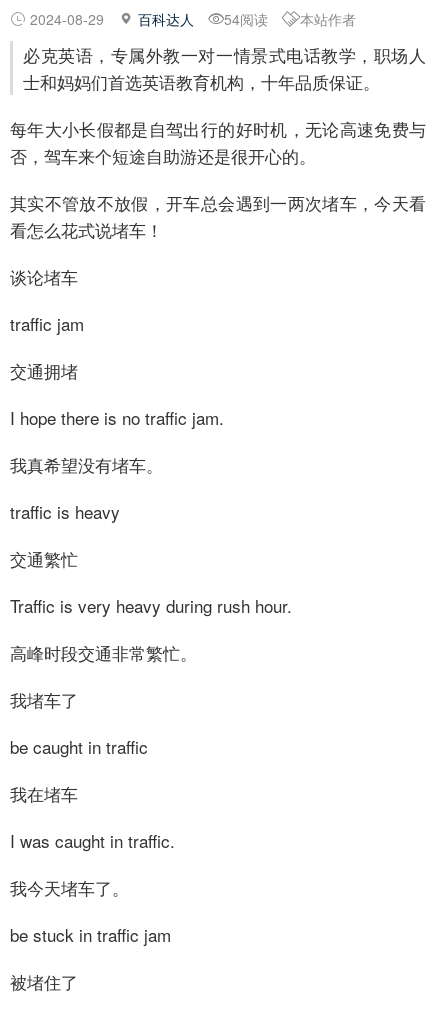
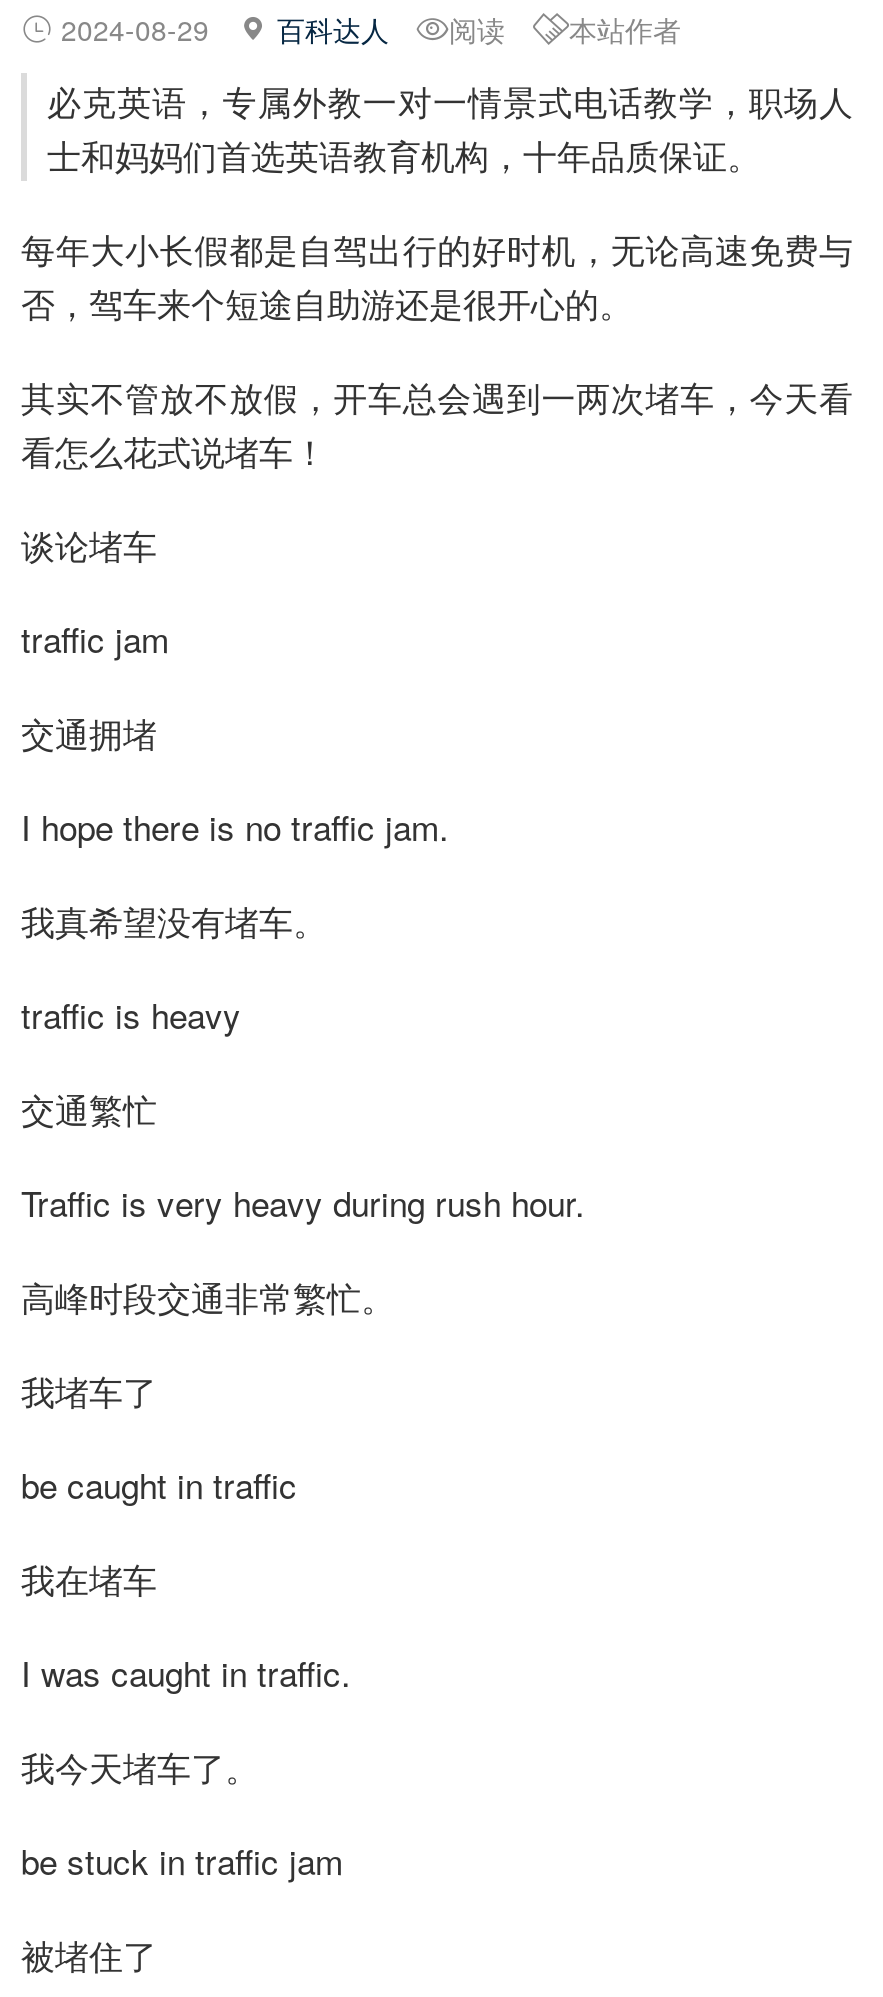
- 54阅读
+ 阅读
